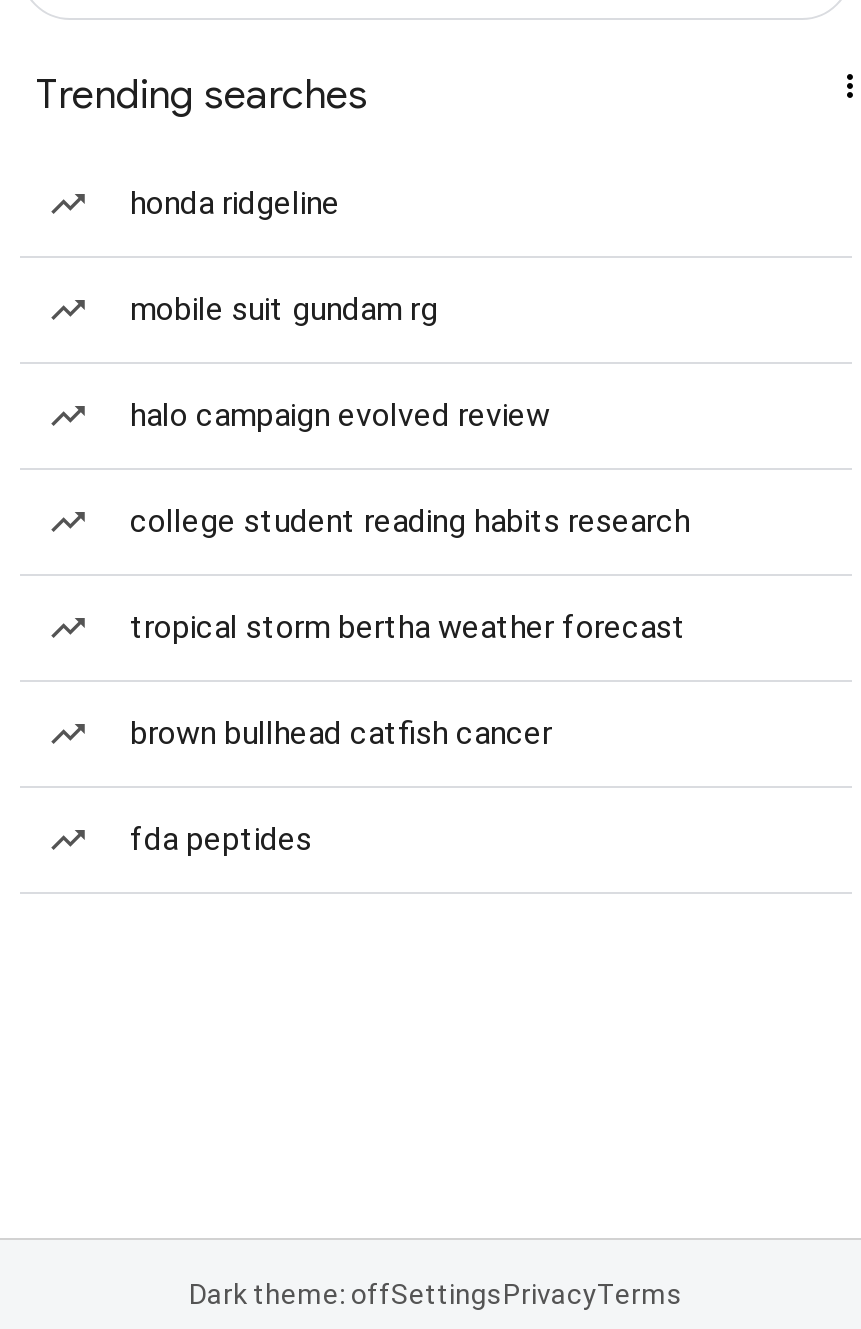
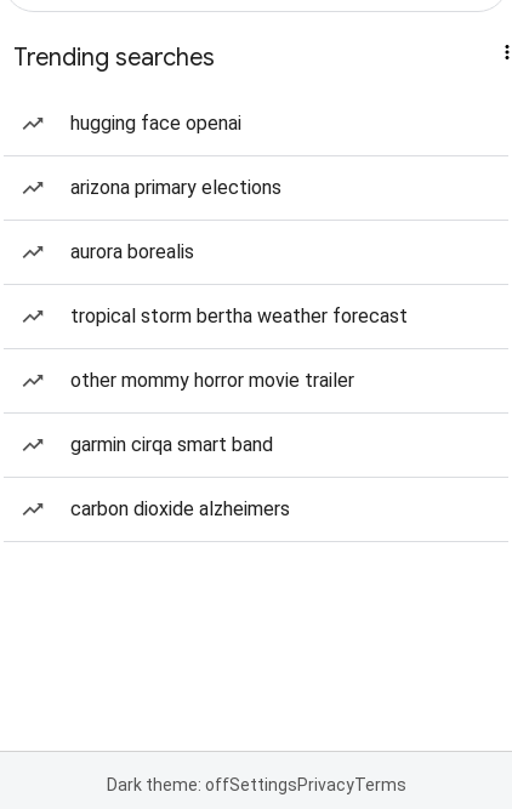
- honda ridgeline
- mobile suit gundam rg
- halo campaign evolved review
- college student reading habits research
+ hugging face openai
+ arizona primary elections
+ aurora borealis

moved up: tropical storm bertha weather forecast

- brown bullhead catfish cancer
- fda peptides
+ other mommy horror movie trailer
+ garmin cirqa smart band
+ carbon dioxide alzheimers
